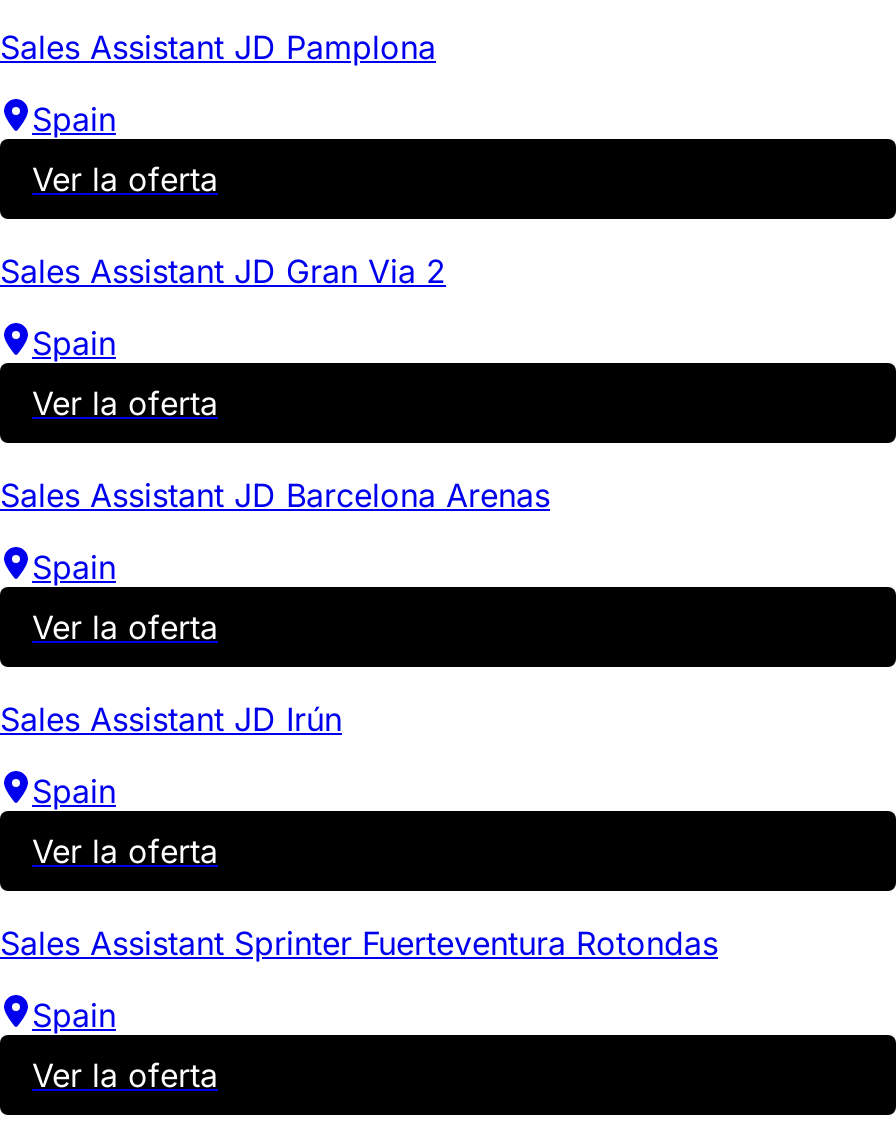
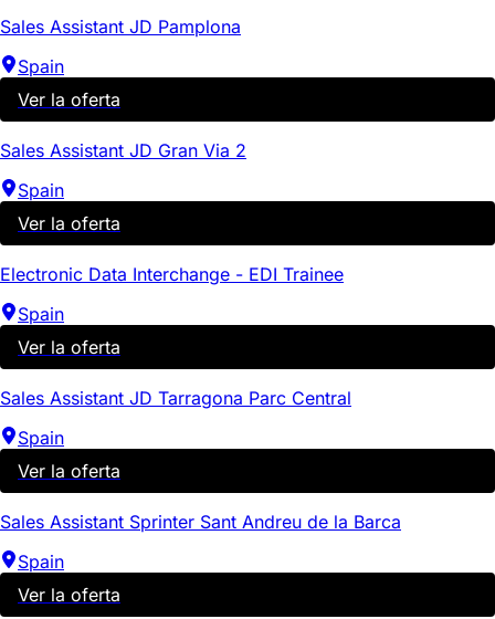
- Sales Assistant JD Barcelona Arenas
+ Electronic Data Interchange - EDI Trainee

- Sales Assistant JD Irún
+ Sales Assistant JD Tarragona Parc Central

- Sales Assistant Sprinter Fuerteventura Rotondas
+ Sales Assistant Sprinter Sant Andreu de la Barca
